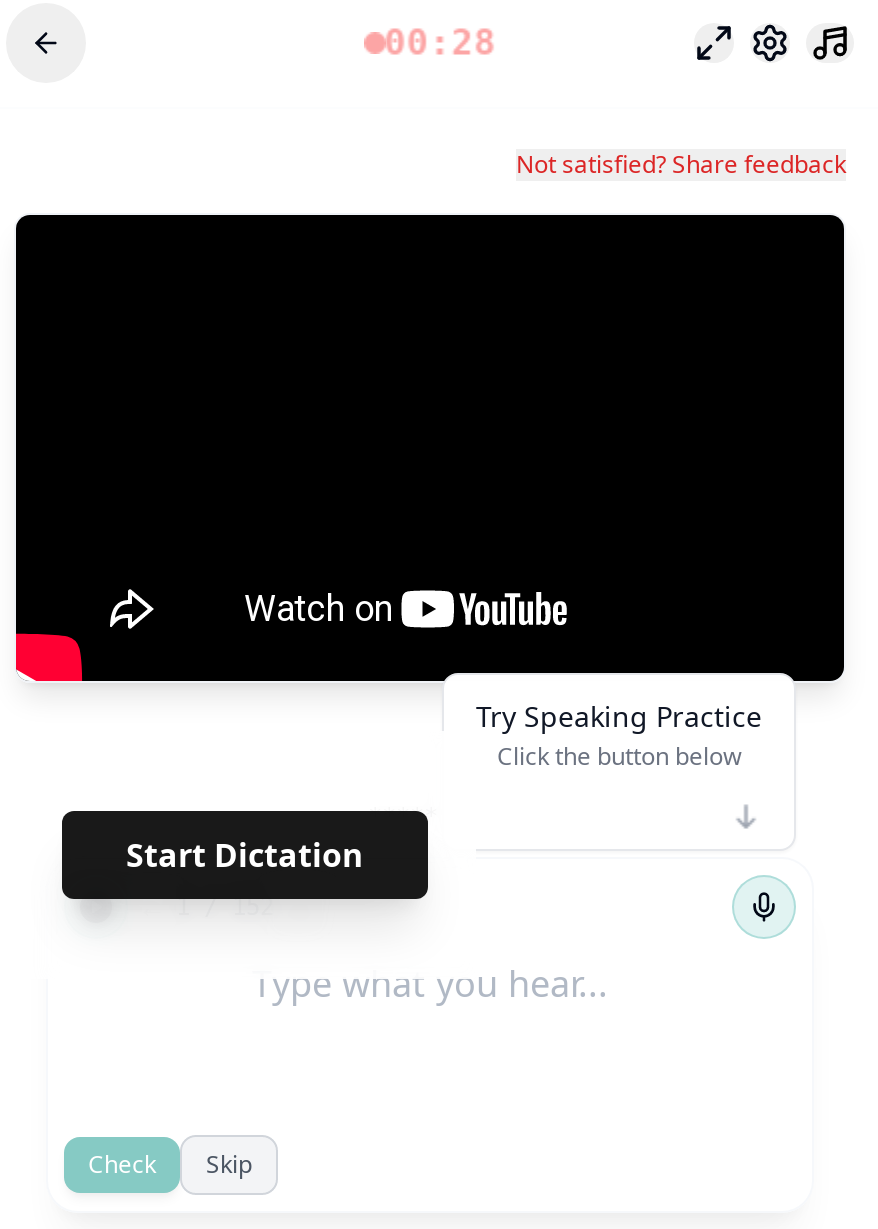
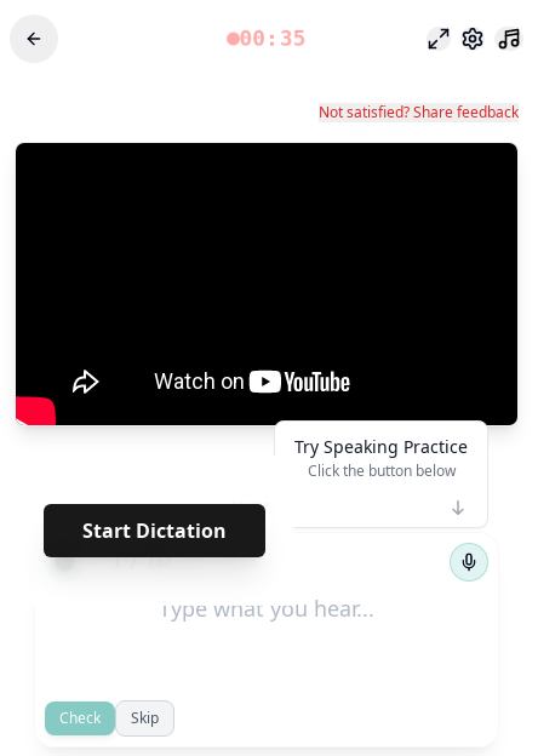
- 00:28
+ 00:35
